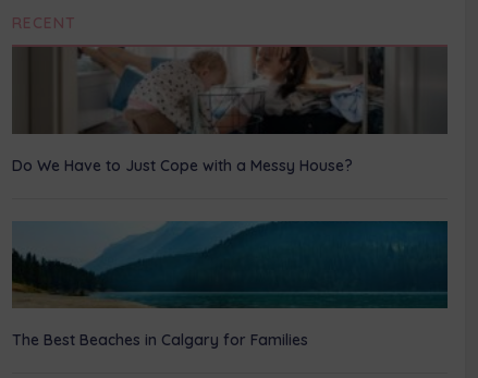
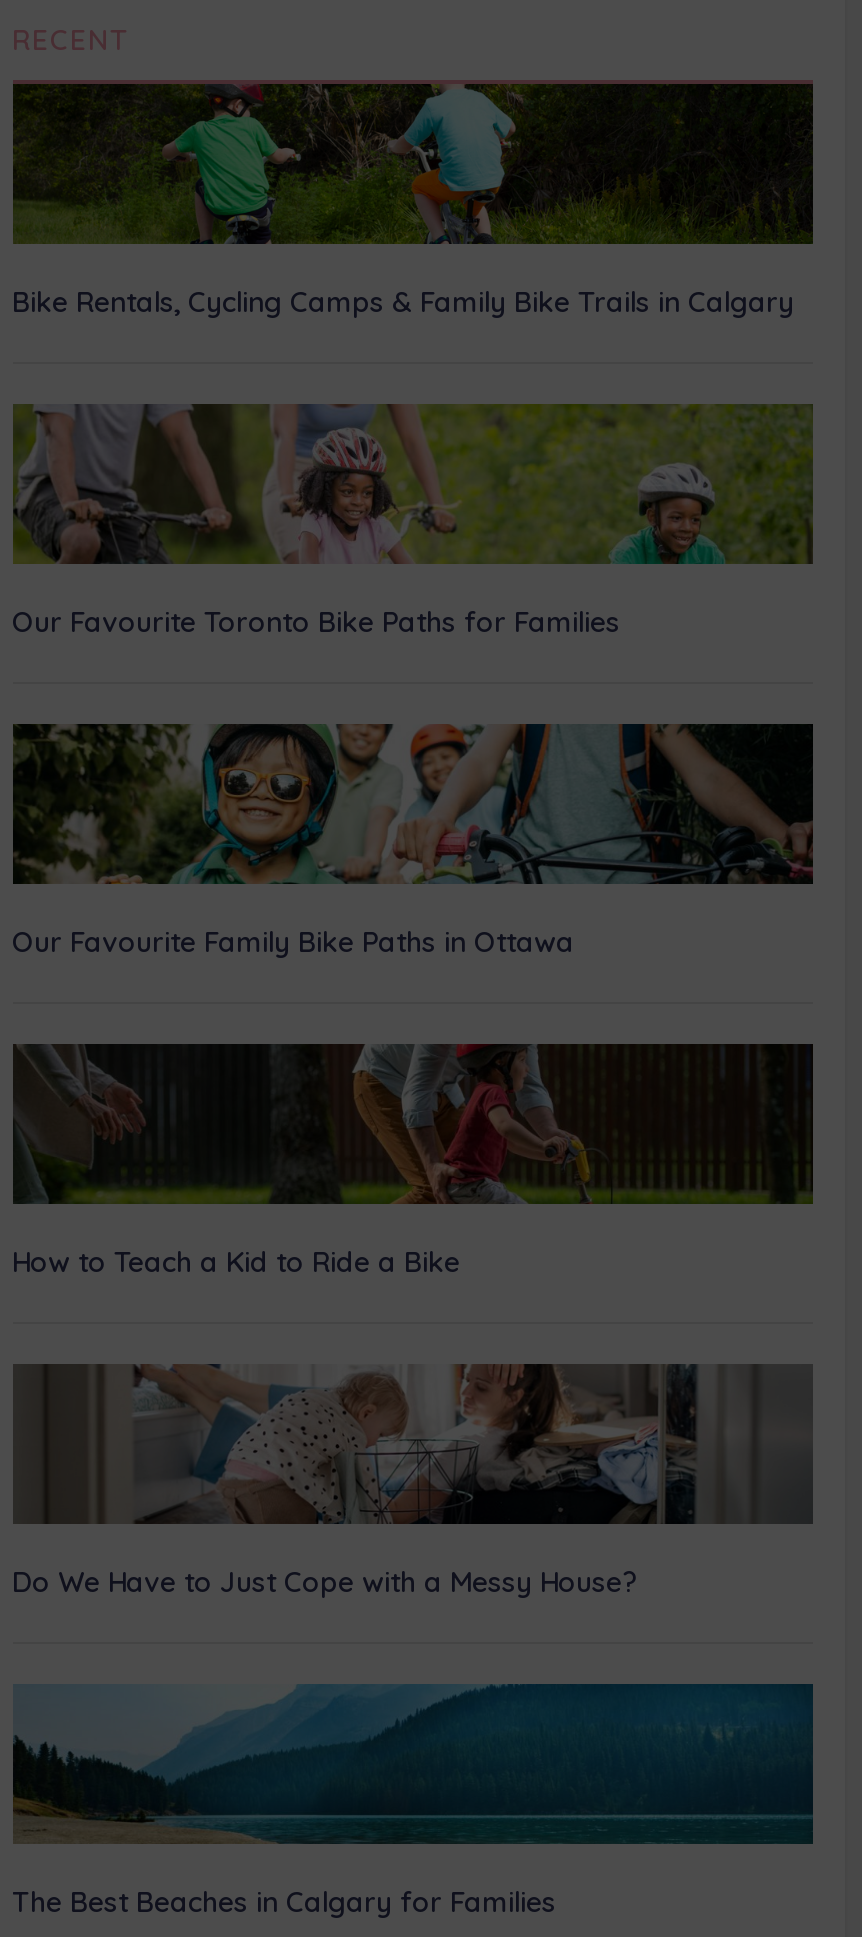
+ [image]
+ Our Favourite Toronto Bike Paths for Families

+ [image]
+ Our Favourite Family Bike Paths in Ottawa

+ [image]
+ How to Teach a Kid to Ride a Bike

+ [image]
+ Bike Rentals, Cycling Camps & Family Bike Trails in Calgary
